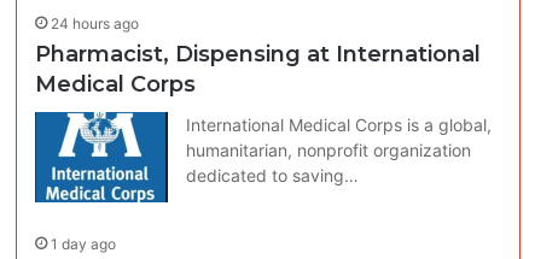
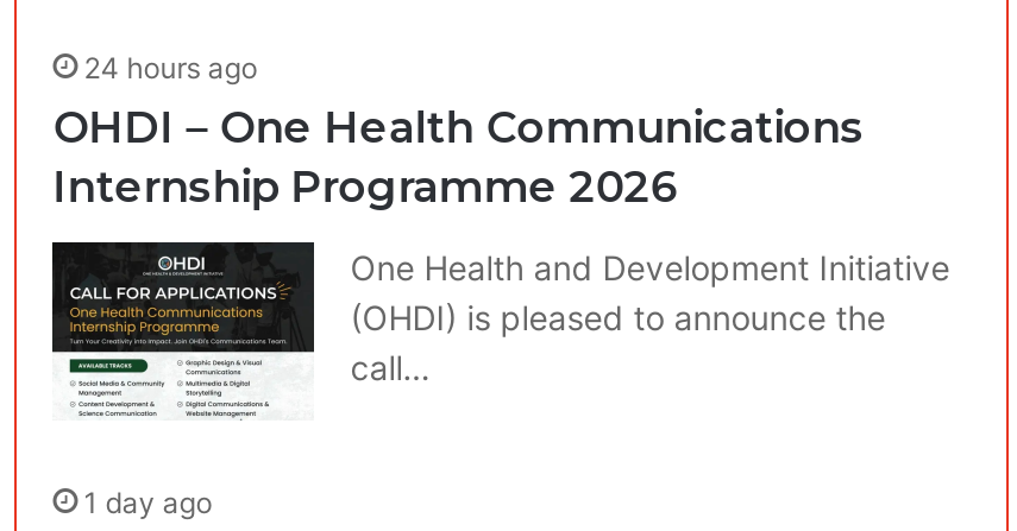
- Pharmacist, Dispensing at International
- Medical Corps
+ OHDI – One Health Communications
+ Internship Programme 2026

- [image]
- International Medical Corps is a global,
- humanitarian, nonprofit organization
- dedicated to saving…
+ [image]
+ One Health and Development Initiative
+ (OHDI) is pleased to announce the
+ call…
